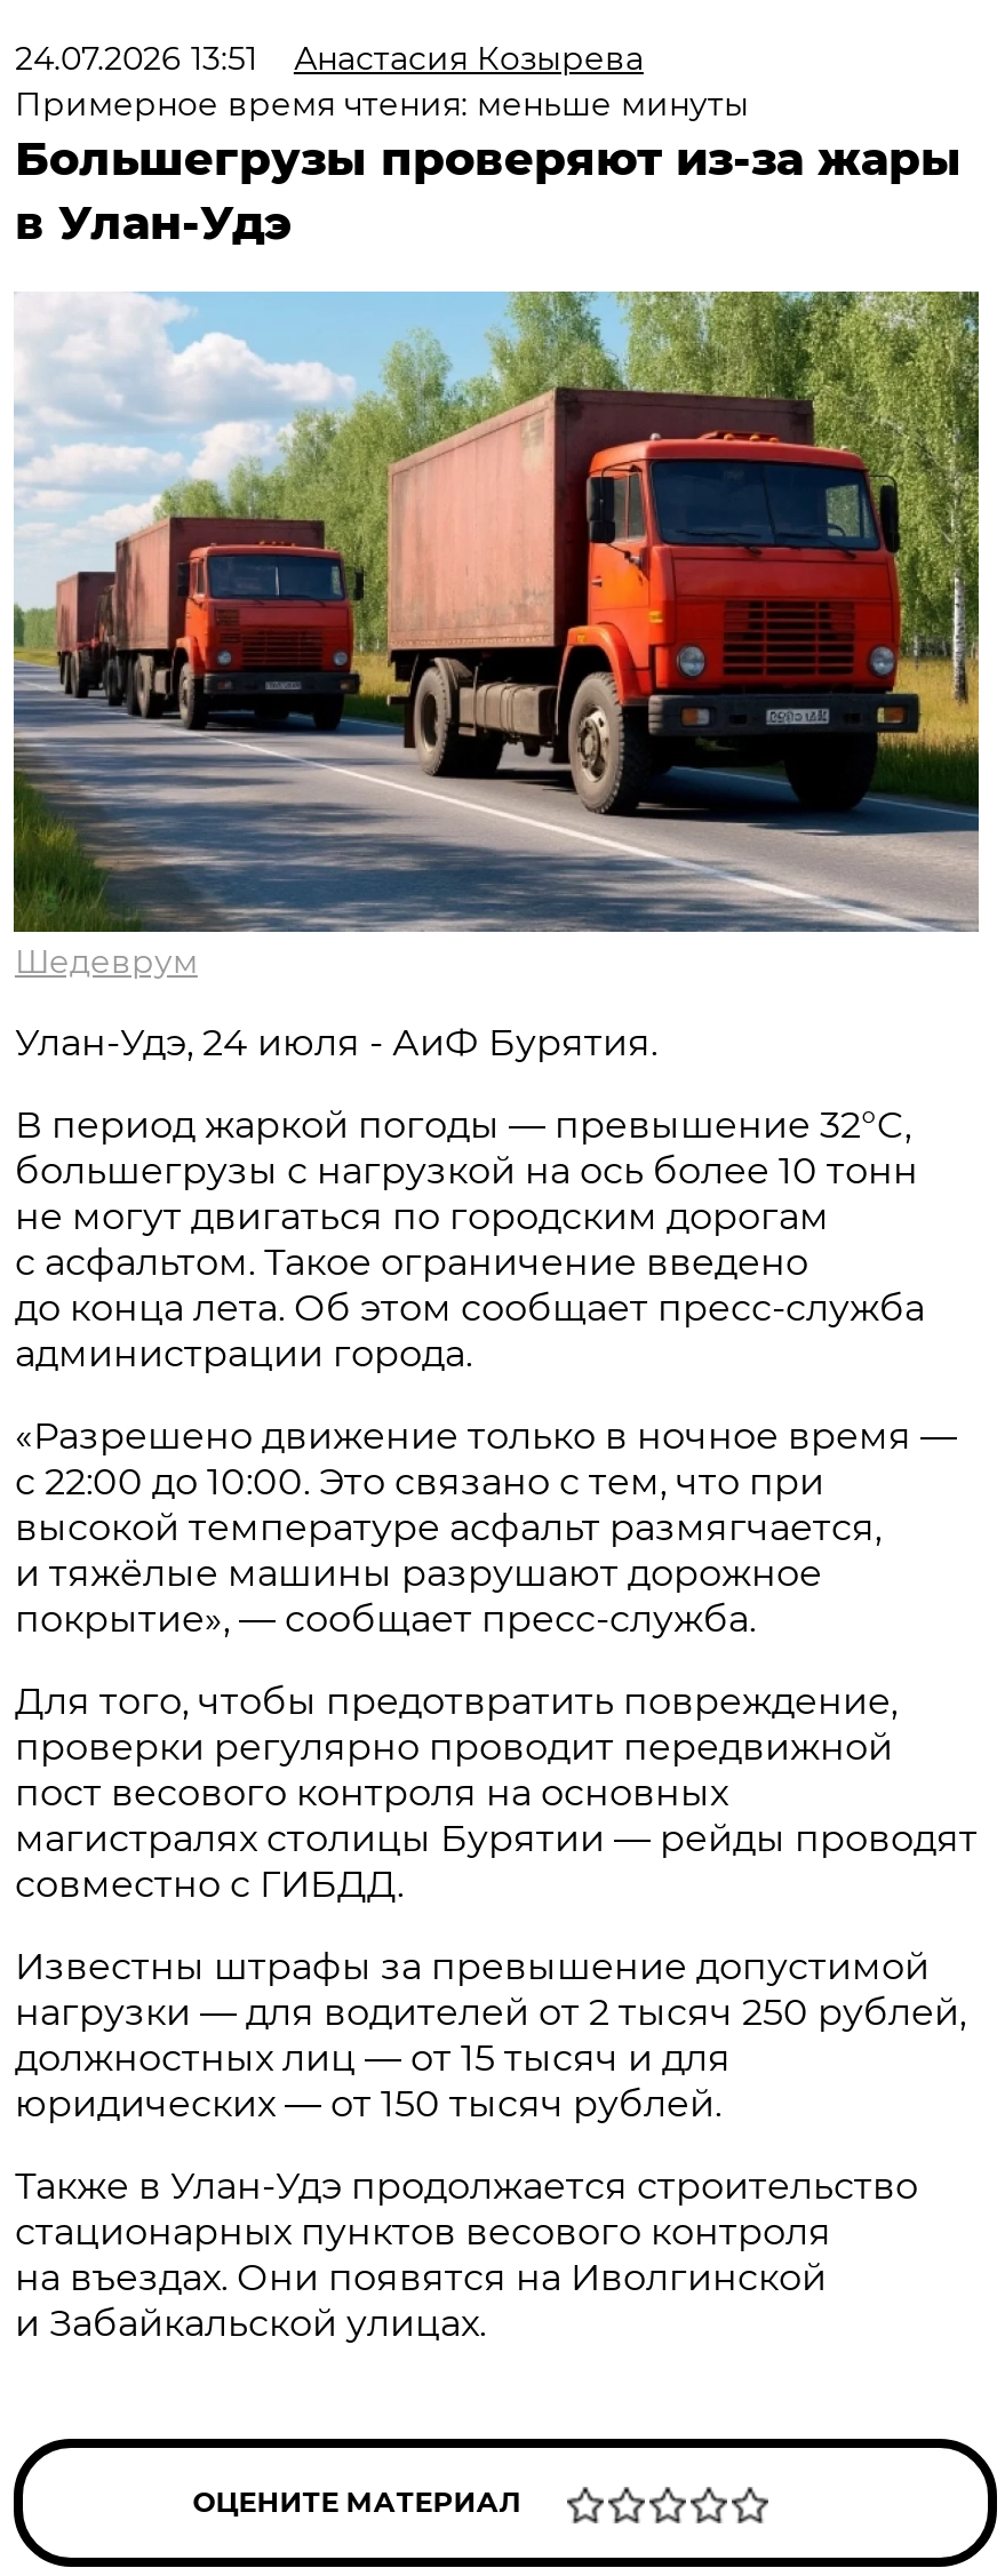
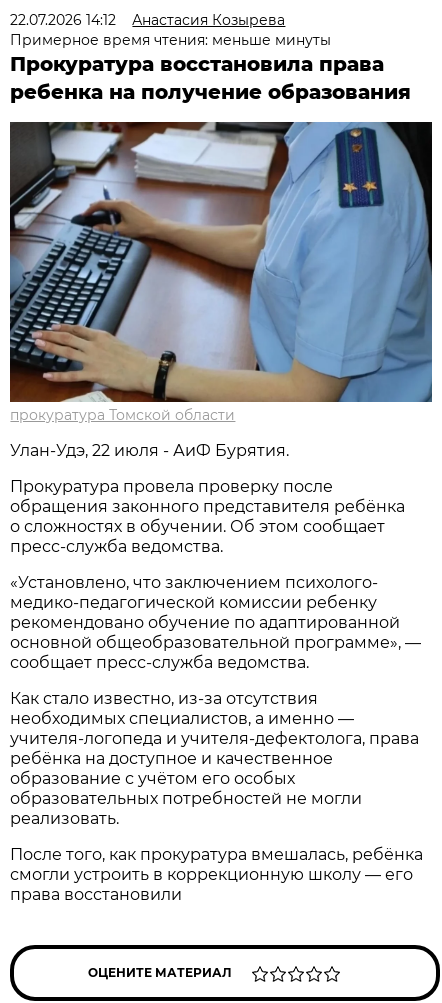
- 24.07.2026 13:51 Анастасия Козырева
+ 22.07.2026 14:12 Анастасия Козырева

- Большегрузы проверяют из-за жары
- в Улан-Удэ
+ Прокуратура восстановила права
+ ребенка на получение образования

- [image]
- Шедеврум
- Улан-Удэ, 24 июля - АиФ Бурятия.
- В период жаркой погоды — превышение 32°C,
- большегрузы с нагрузкой на ось более 10 тонн
- не могут двигаться по городским дорогам
- с асфальтом. Такое ограничение введено
- до конца лета. Об этом сообщает пресс-служба
- администрации города.
- «Разрешено движение только в ночное время —
- с 22:00 до 10:00. Это связано с тем, что при
- высокой температуре асфальт размягчается,
- и тяжёлые машины разрушают дорожное
- покрытие», — сообщает пресс-служба.
- Для того, чтобы предотвратить повреждение,
- проверки регулярно проводит передвижной
- пост весового контроля на основных
- магистралях столицы Бурятии — рейды проводят
- совместно с ГИБДД.
- Известны штрафы за превышение допустимой
- нагрузки — для водителей от 2 тысяч 250 рублей,
- должностных лиц — от 15 тысяч и для
- юридических — от 150 тысяч рублей.
- Также в Улан-Удэ продолжается строительство
- стационарных пунктов весового контроля
- на въездах. Они появятся на Иволгинской
- и Забайкальской улицах.
+ [image]
+ прокуратура Томской области
+ Улан-Удэ, 22 июля - АиФ Бурятия.
+ Прокуратура провела проверку после
+ обращения законного представителя ребёнка
+ о сложностях в обучении. Об этом сообщает
+ пресс-служба ведомства.
+ «Установлено, что заключением психолого-
+ медико-педагогической комиссии ребенку
+ рекомендовано обучение по адаптированной
+ основной общеобразовательной программе», —
+ сообщает пресс-служба ведомства.
+ Как стало известно, из-за отсутствия
+ необходимых специалистов, а именно —
+ учителя-логопеда и учителя-дефектолога, права
+ ребёнка на доступное и качественное
+ образование с учётом его особых
+ образовательных потребностей не могли
+ реализовать.
+ После того, как прокуратура вмешалась, ребёнка
+ смогли устроить в коррекционную школу — его
+ права восстановили
